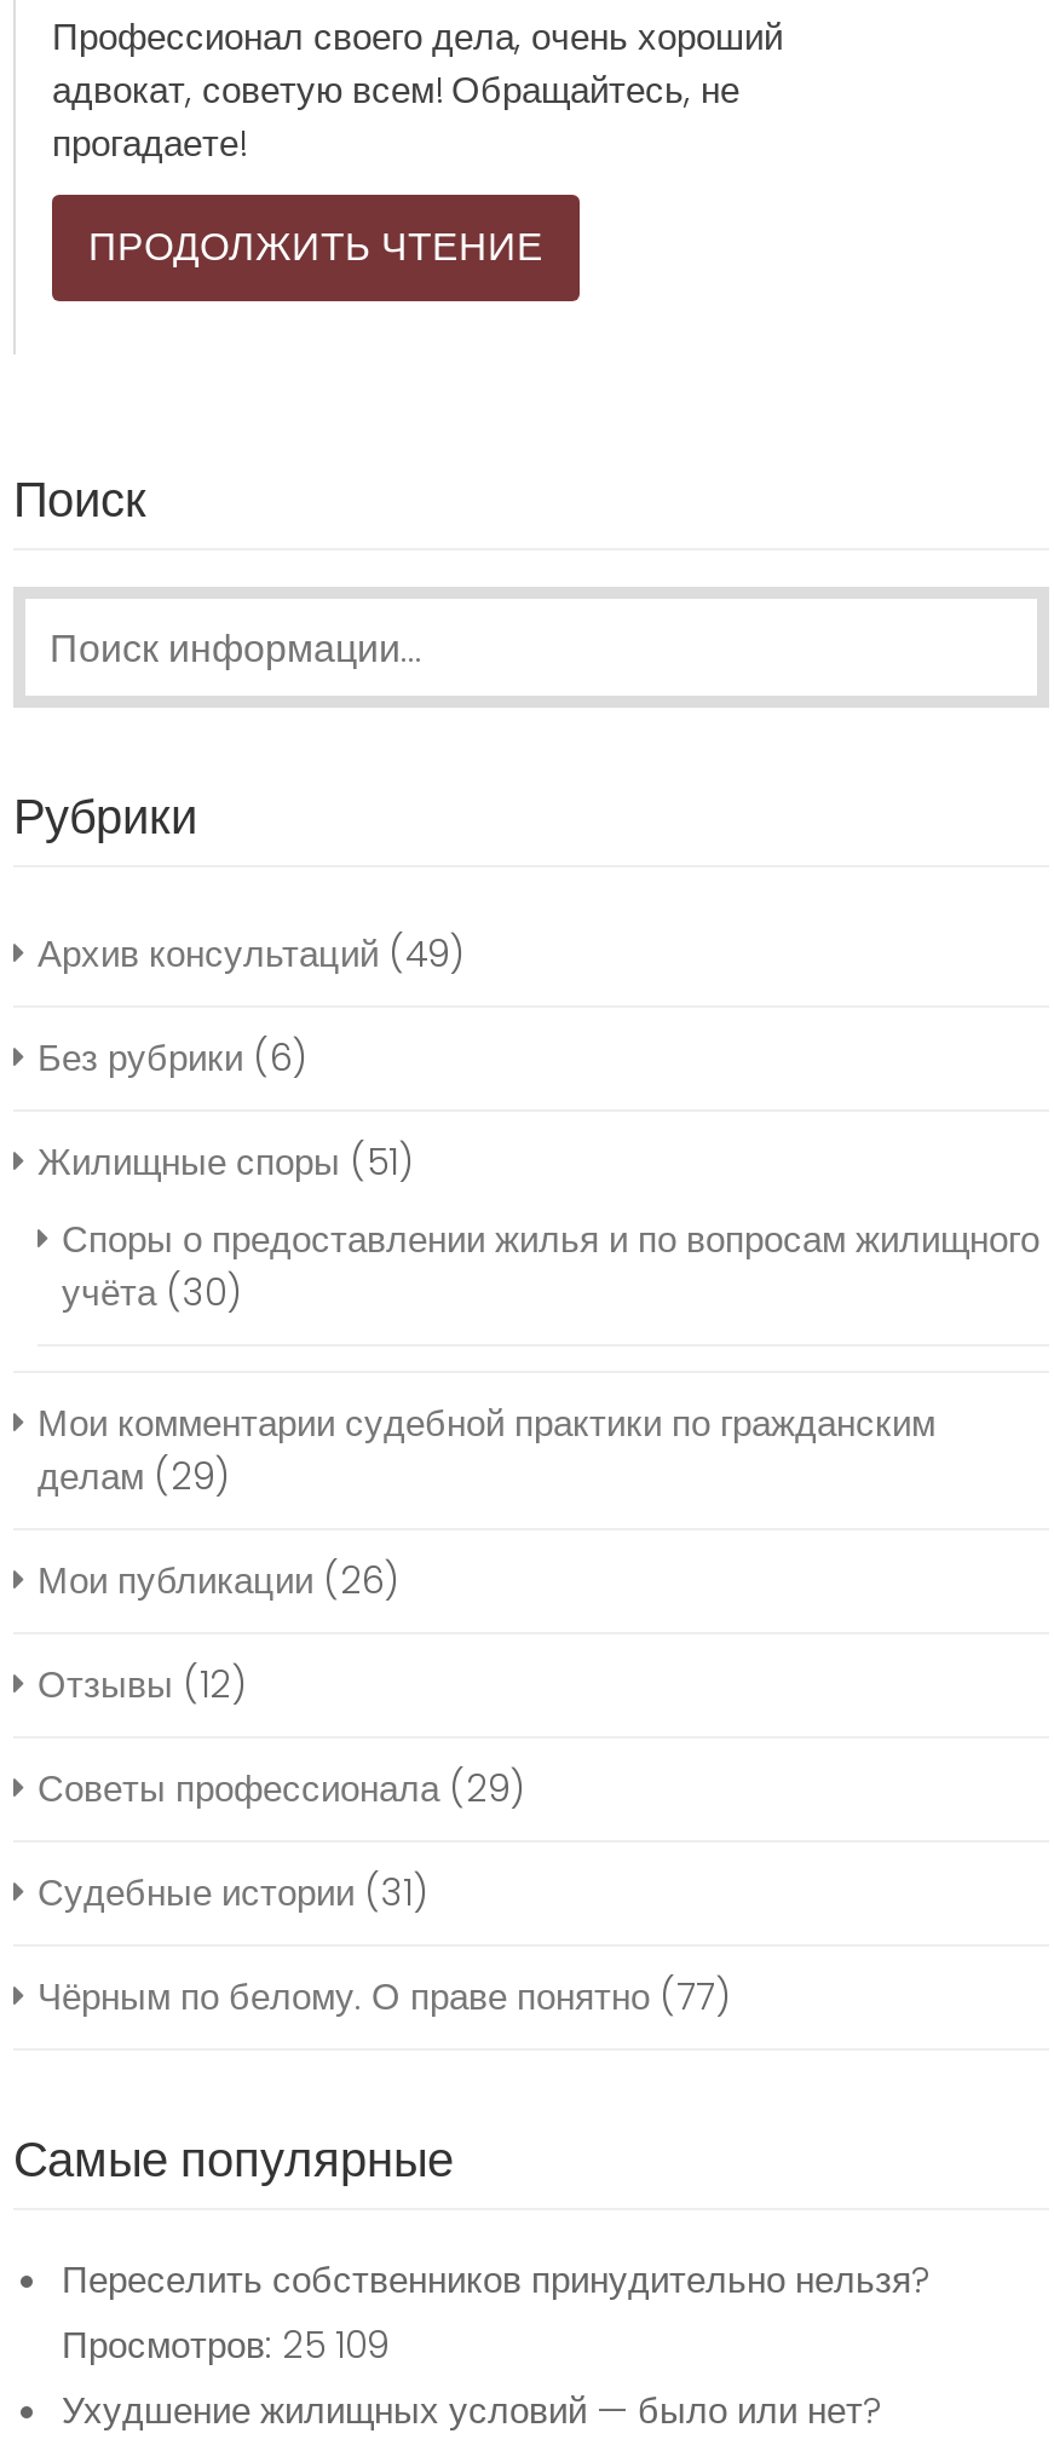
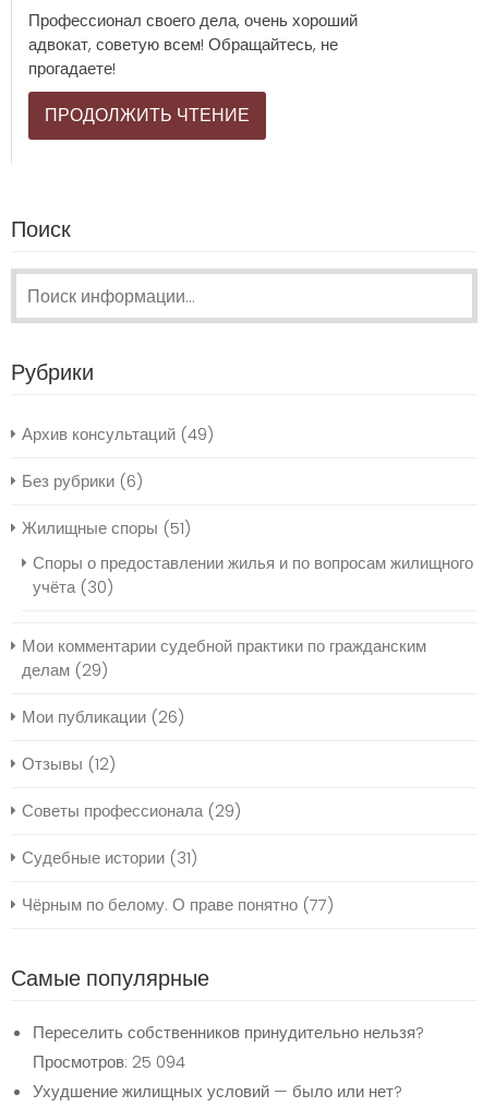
- Просмотров: 25 109
+ Просмотров: 25 094
